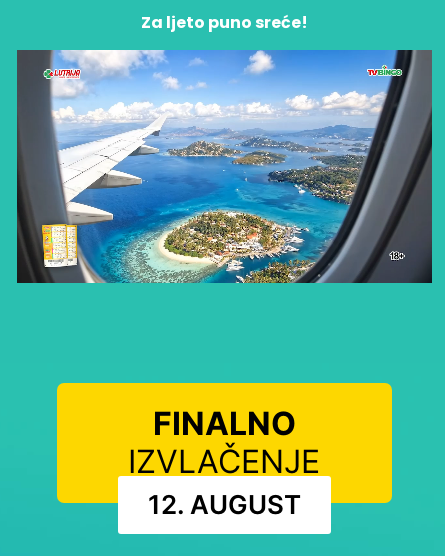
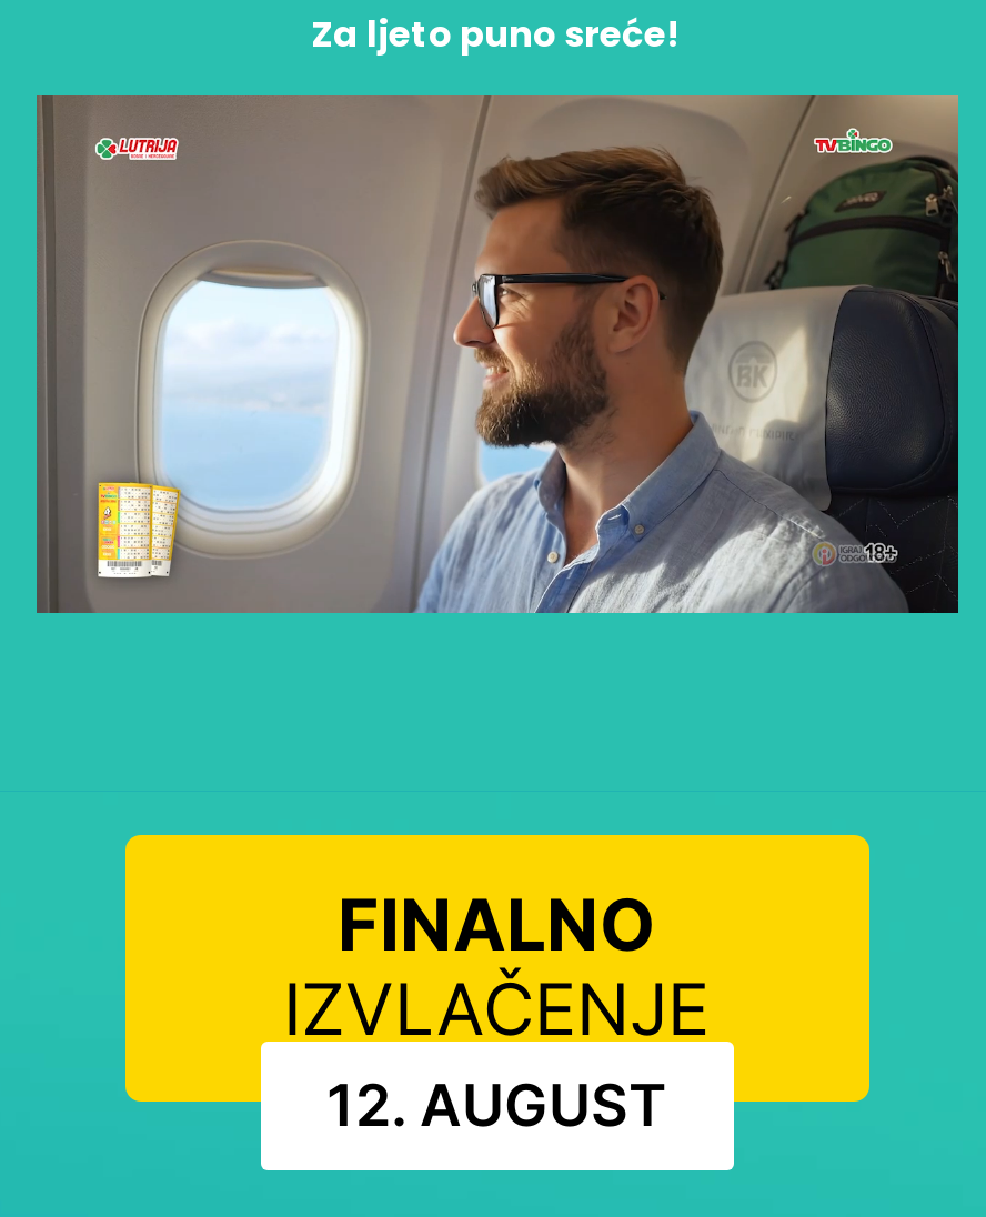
- [image]
+ [image]
